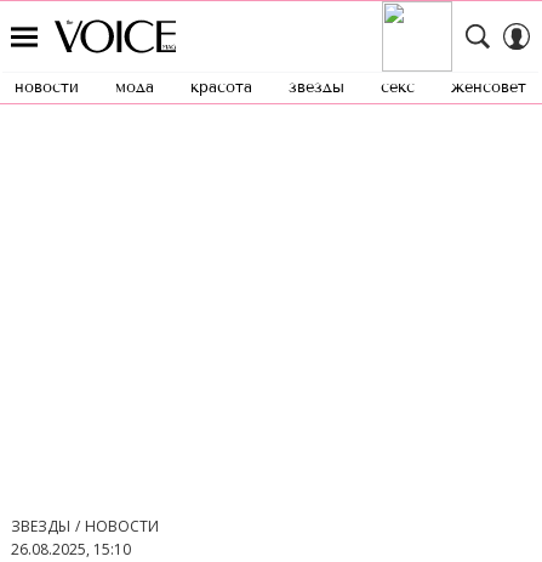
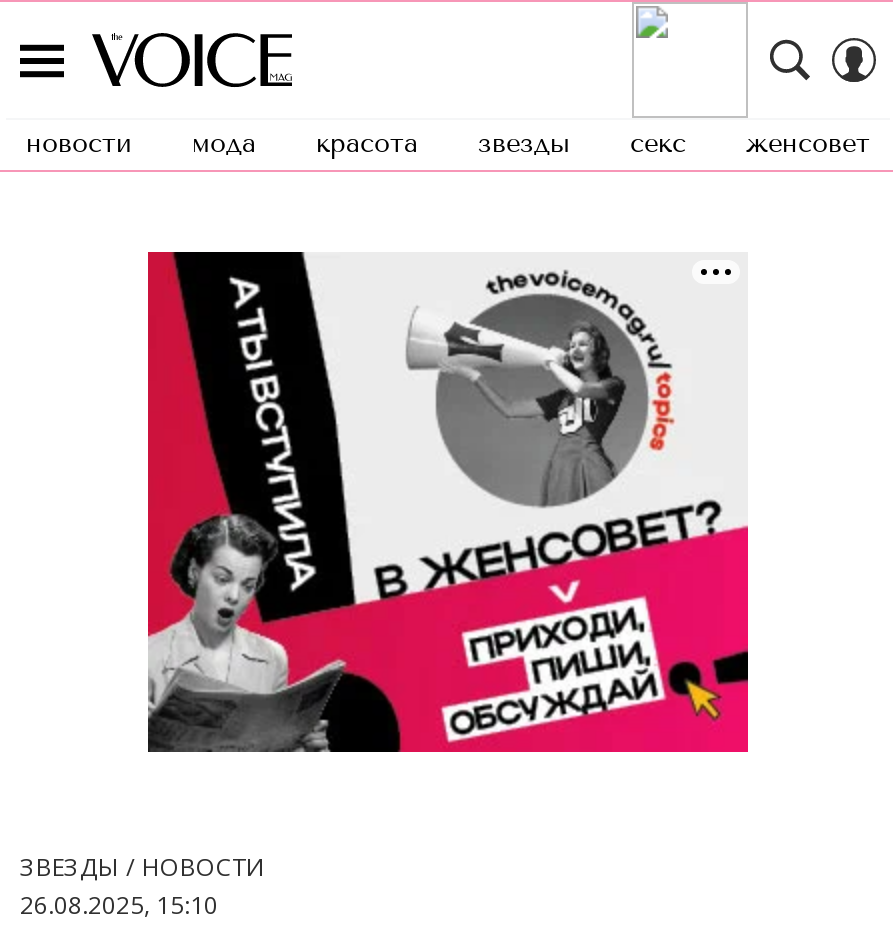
+ [image]
